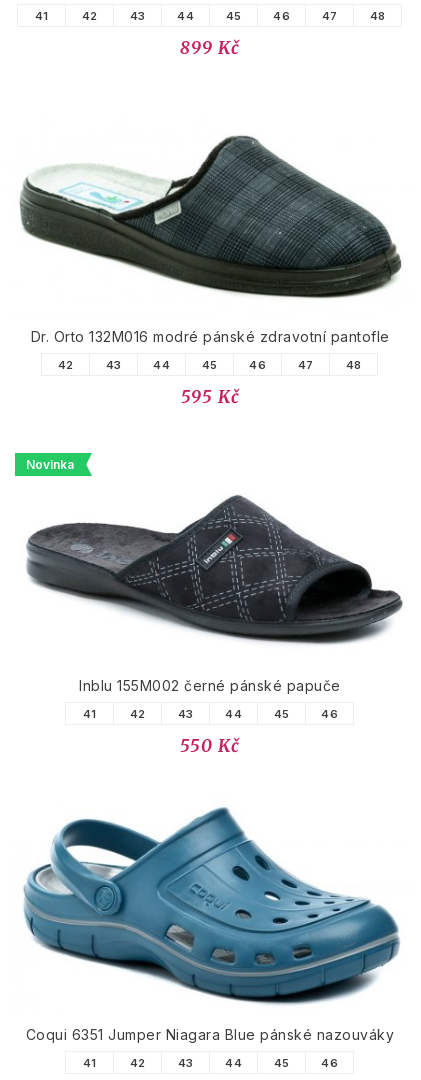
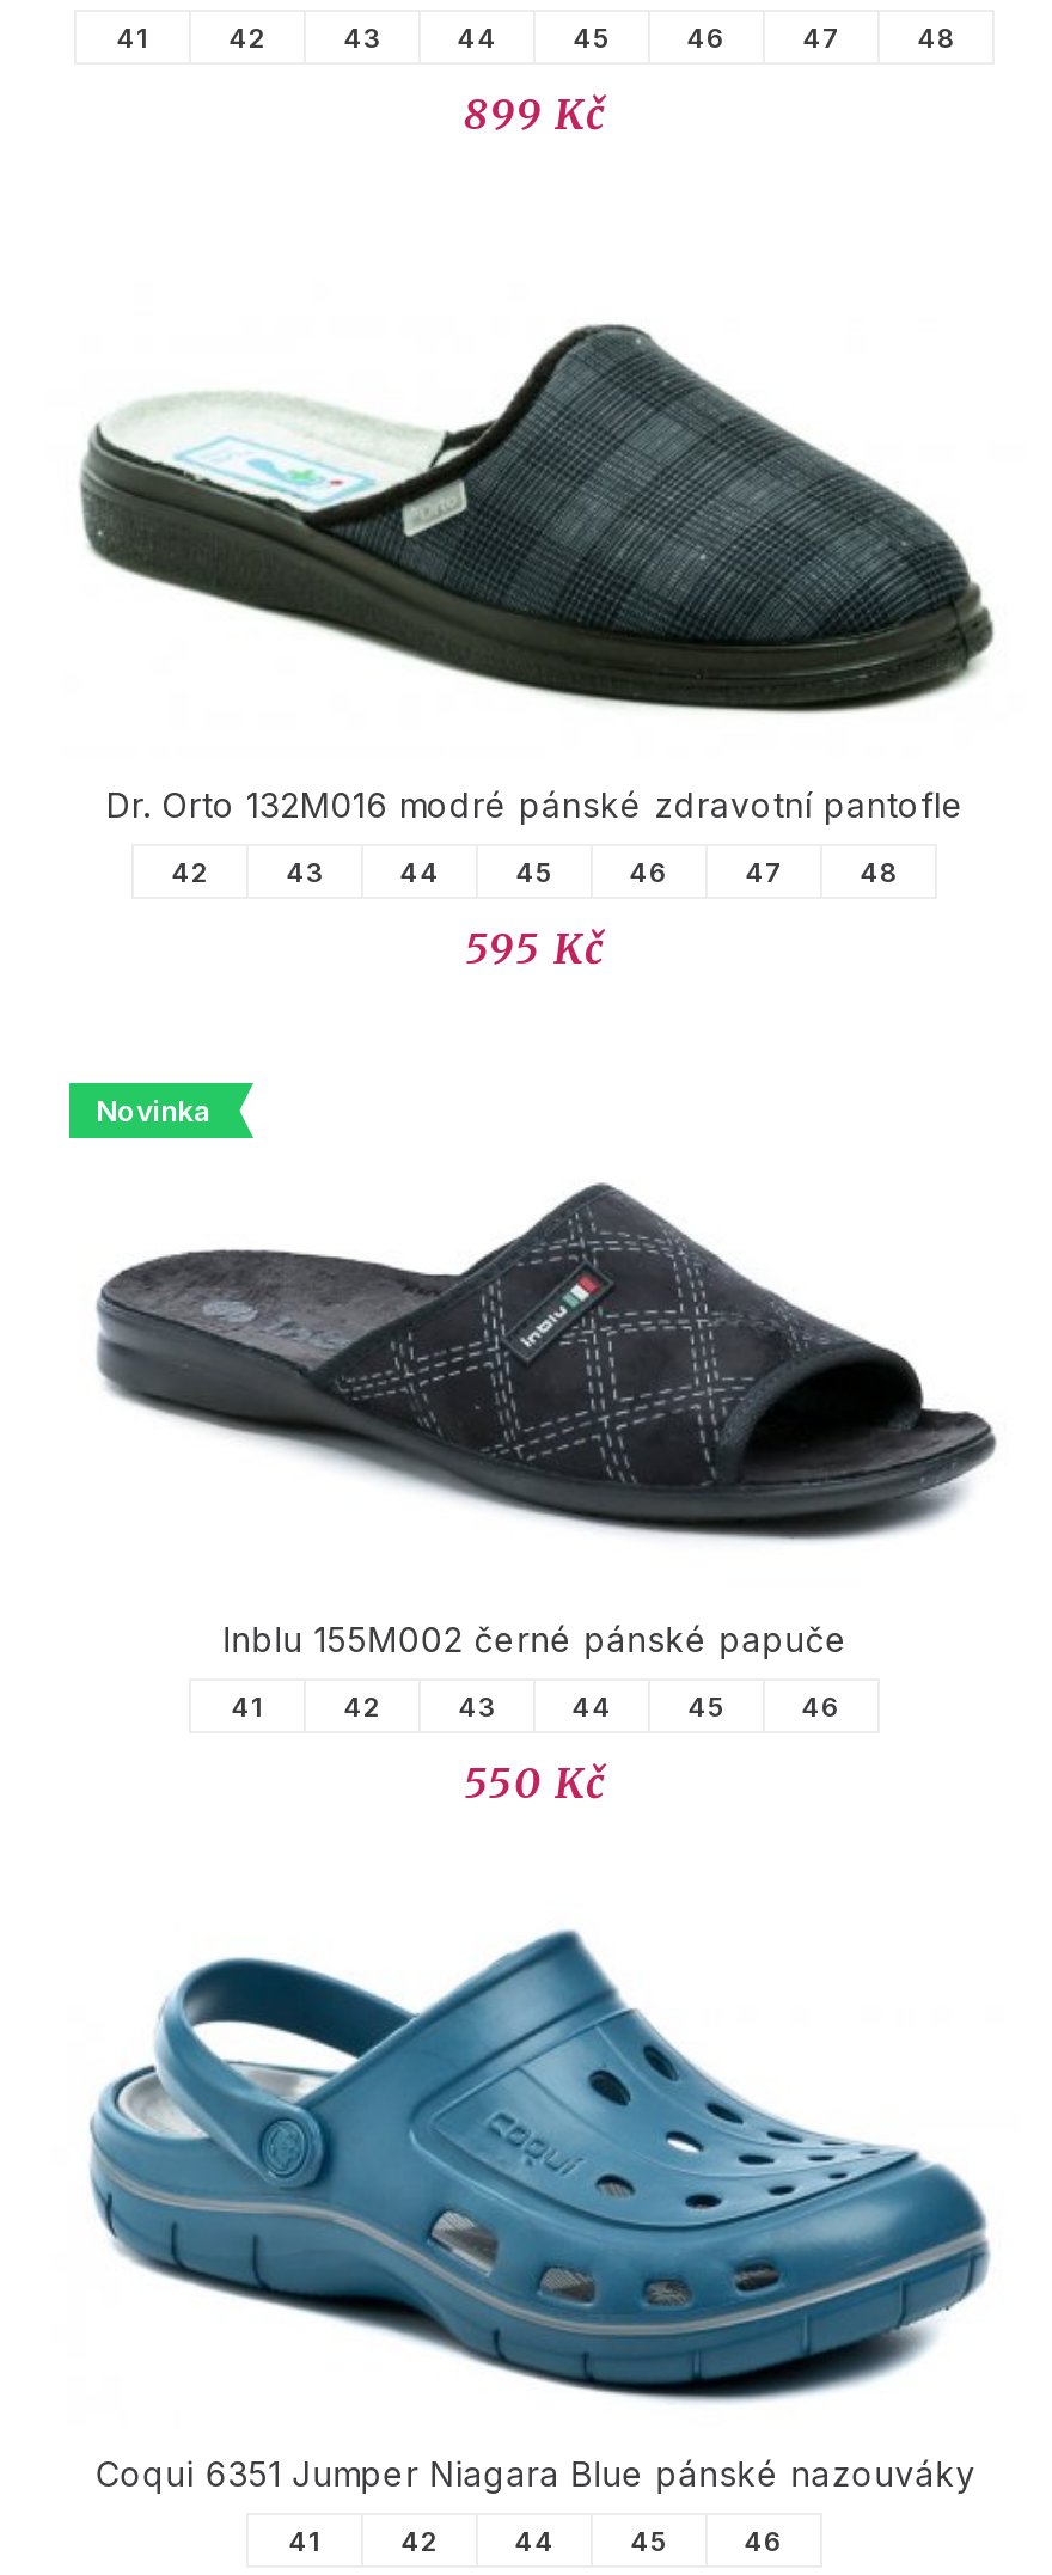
- 43
